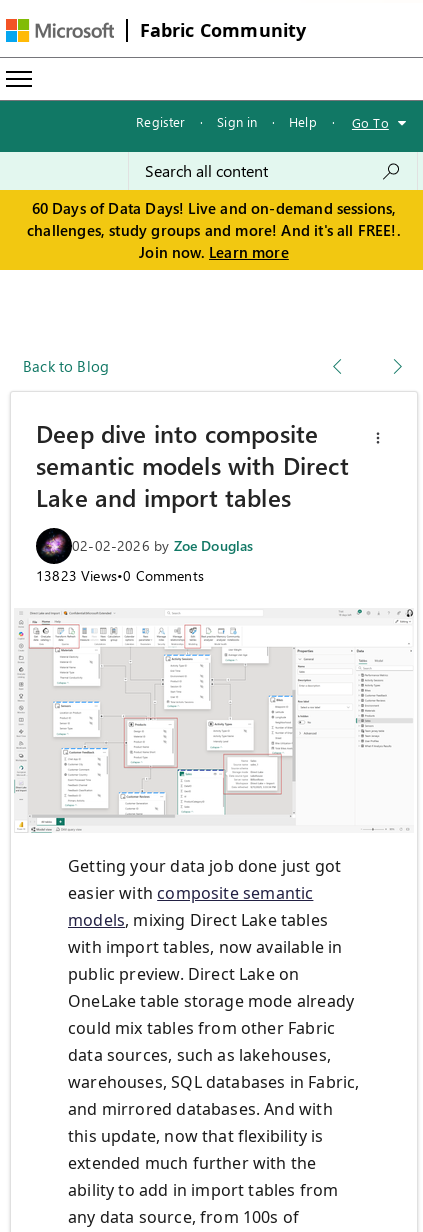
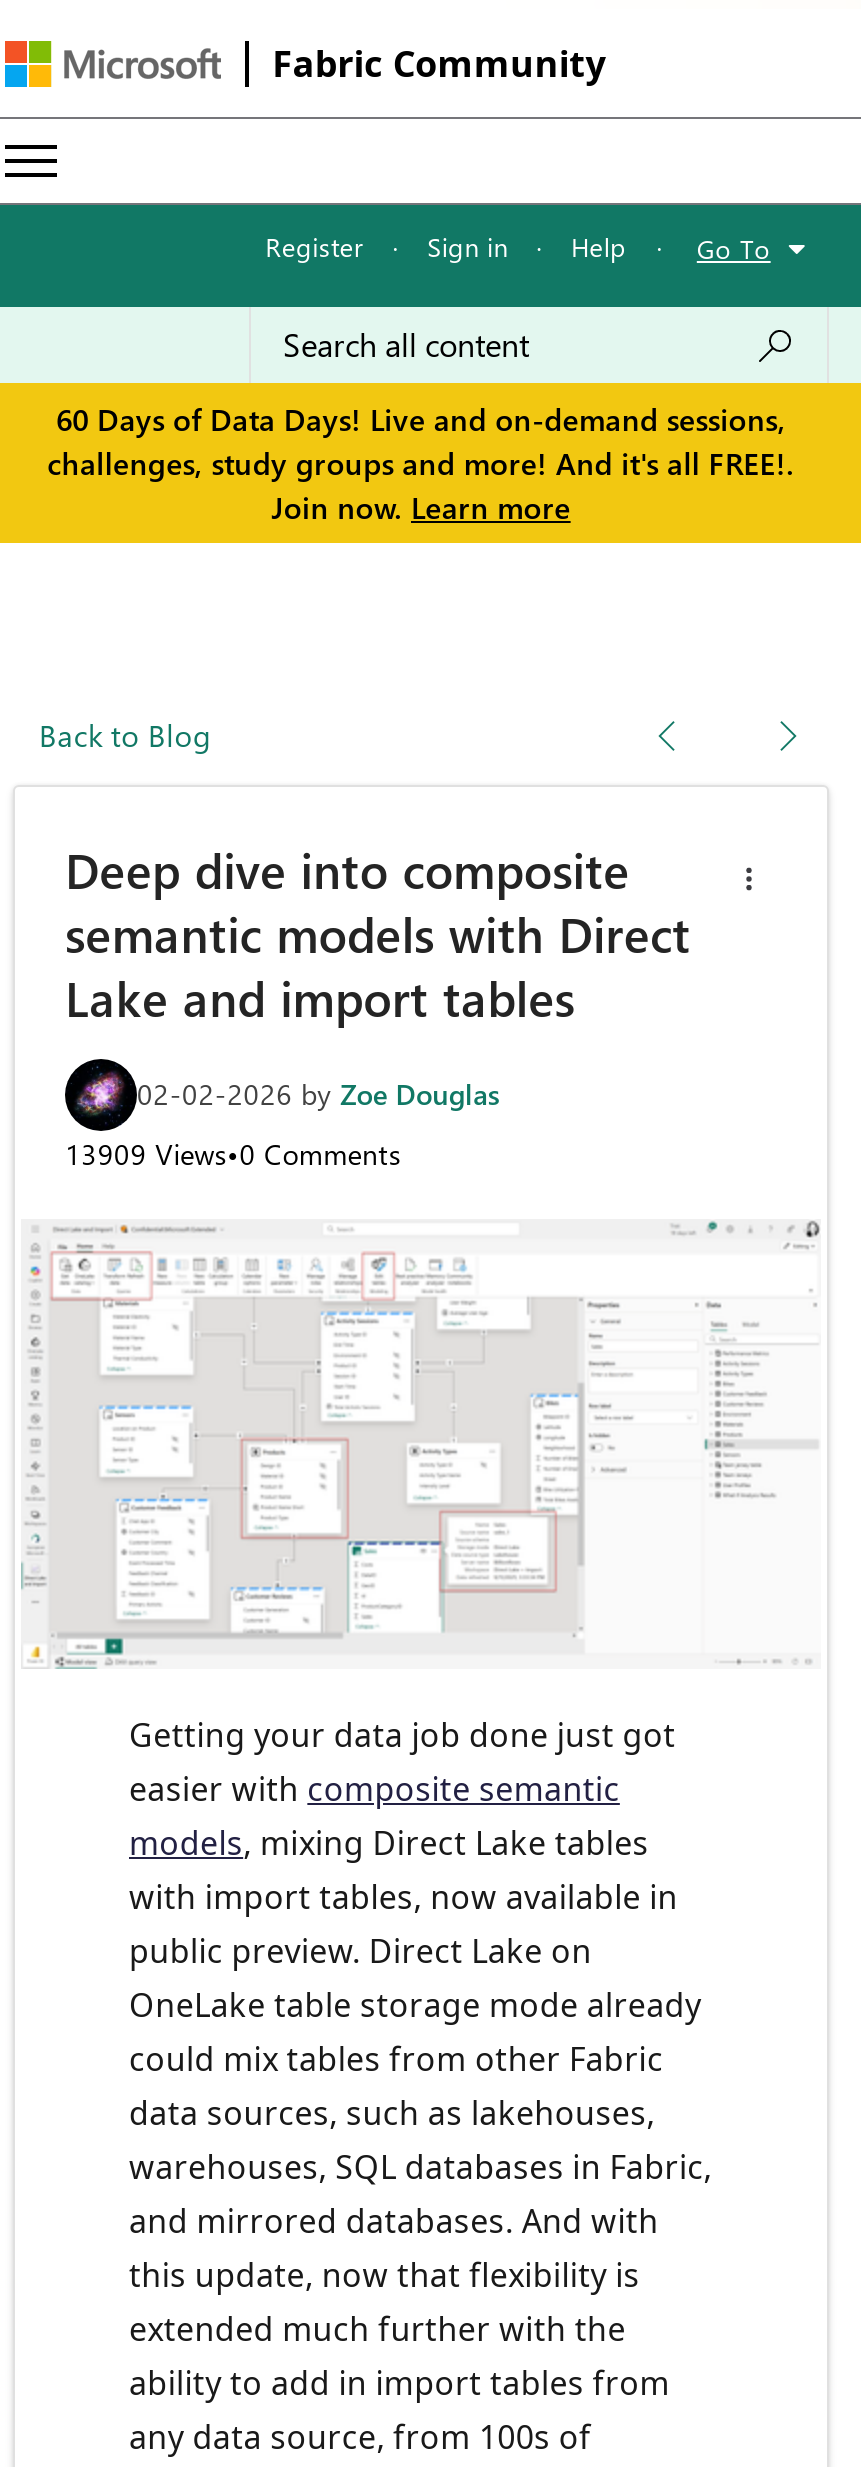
- 13823 Views•0 Comments
+ 13909 Views•0 Comments
